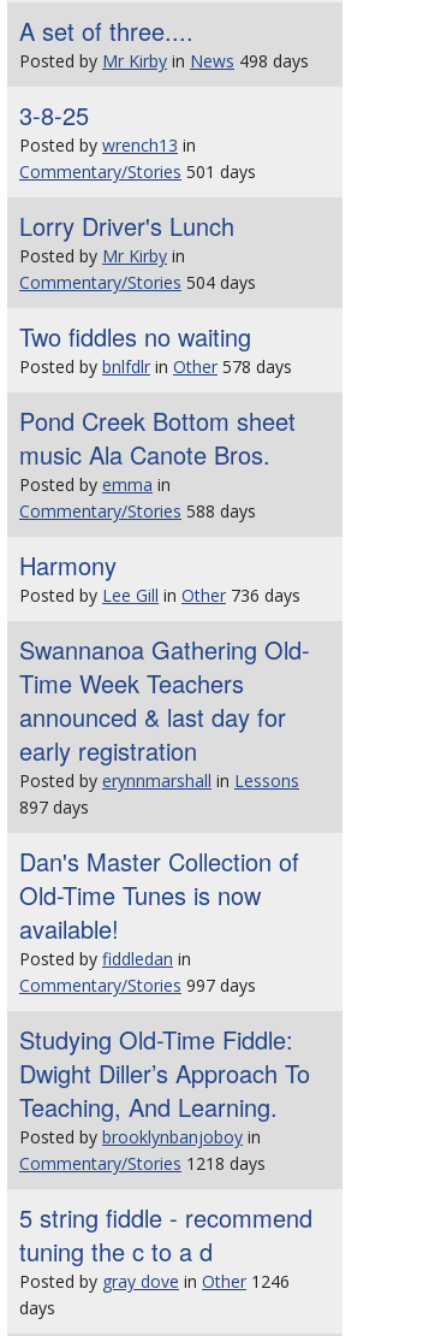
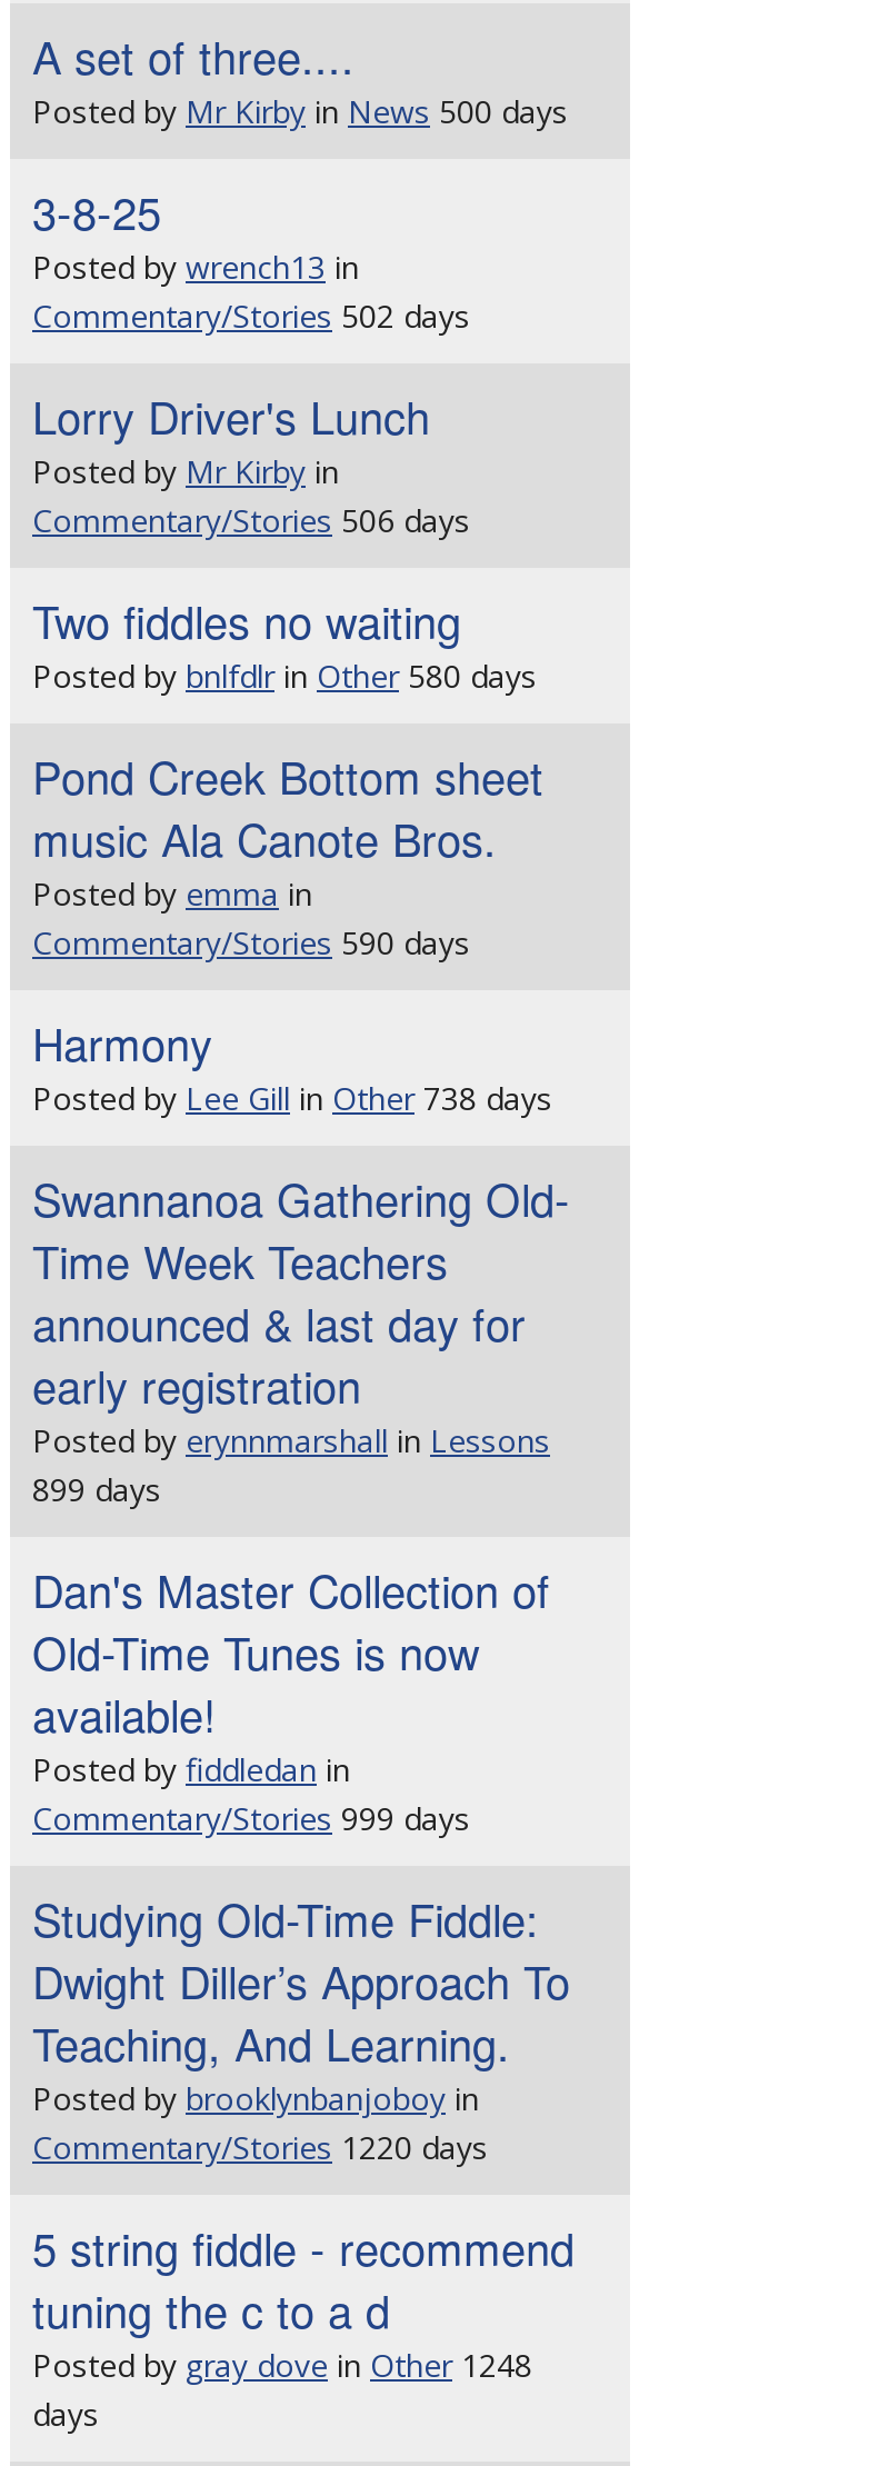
- Posted by Mr Kirby in News 498 days
+ Posted by Mr Kirby in News 500 days

- Commentary/Stories 501 days
+ Commentary/Stories 502 days

- Commentary/Stories 504 days
+ Commentary/Stories 506 days

- Posted by bnlfdlr in Other 578 days
+ Posted by bnlfdlr in Other 580 days

- Commentary/Stories 588 days
+ Commentary/Stories 590 days

- Posted by Lee Gill in Other 736 days
+ Posted by Lee Gill in Other 738 days

- 897 days
+ 899 days

- Commentary/Stories 997 days
+ Commentary/Stories 999 days

- Commentary/Stories 1218 days
+ Commentary/Stories 1220 days

- Posted by gray dove in Other 1246
+ Posted by gray dove in Other 1248
